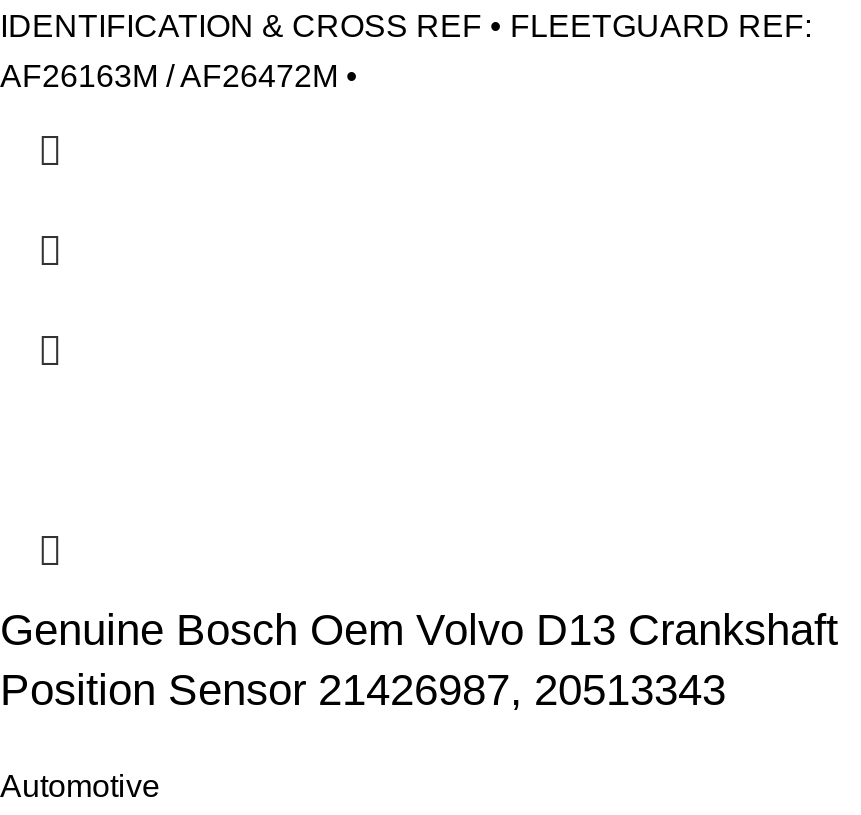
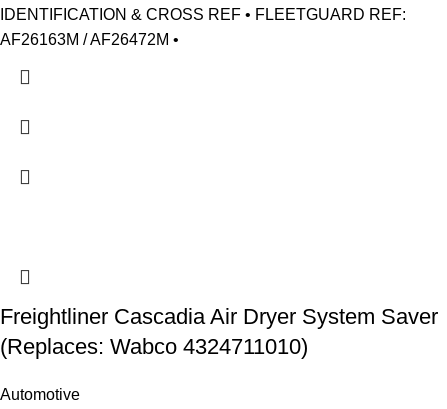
- Genuine Bosch Oem Volvo D13 Crankshaft
- Position Sensor 21426987, 20513343
+ Freightliner Cascadia Air Dryer System Saver
+ (Replaces: Wabco 4324711010)
